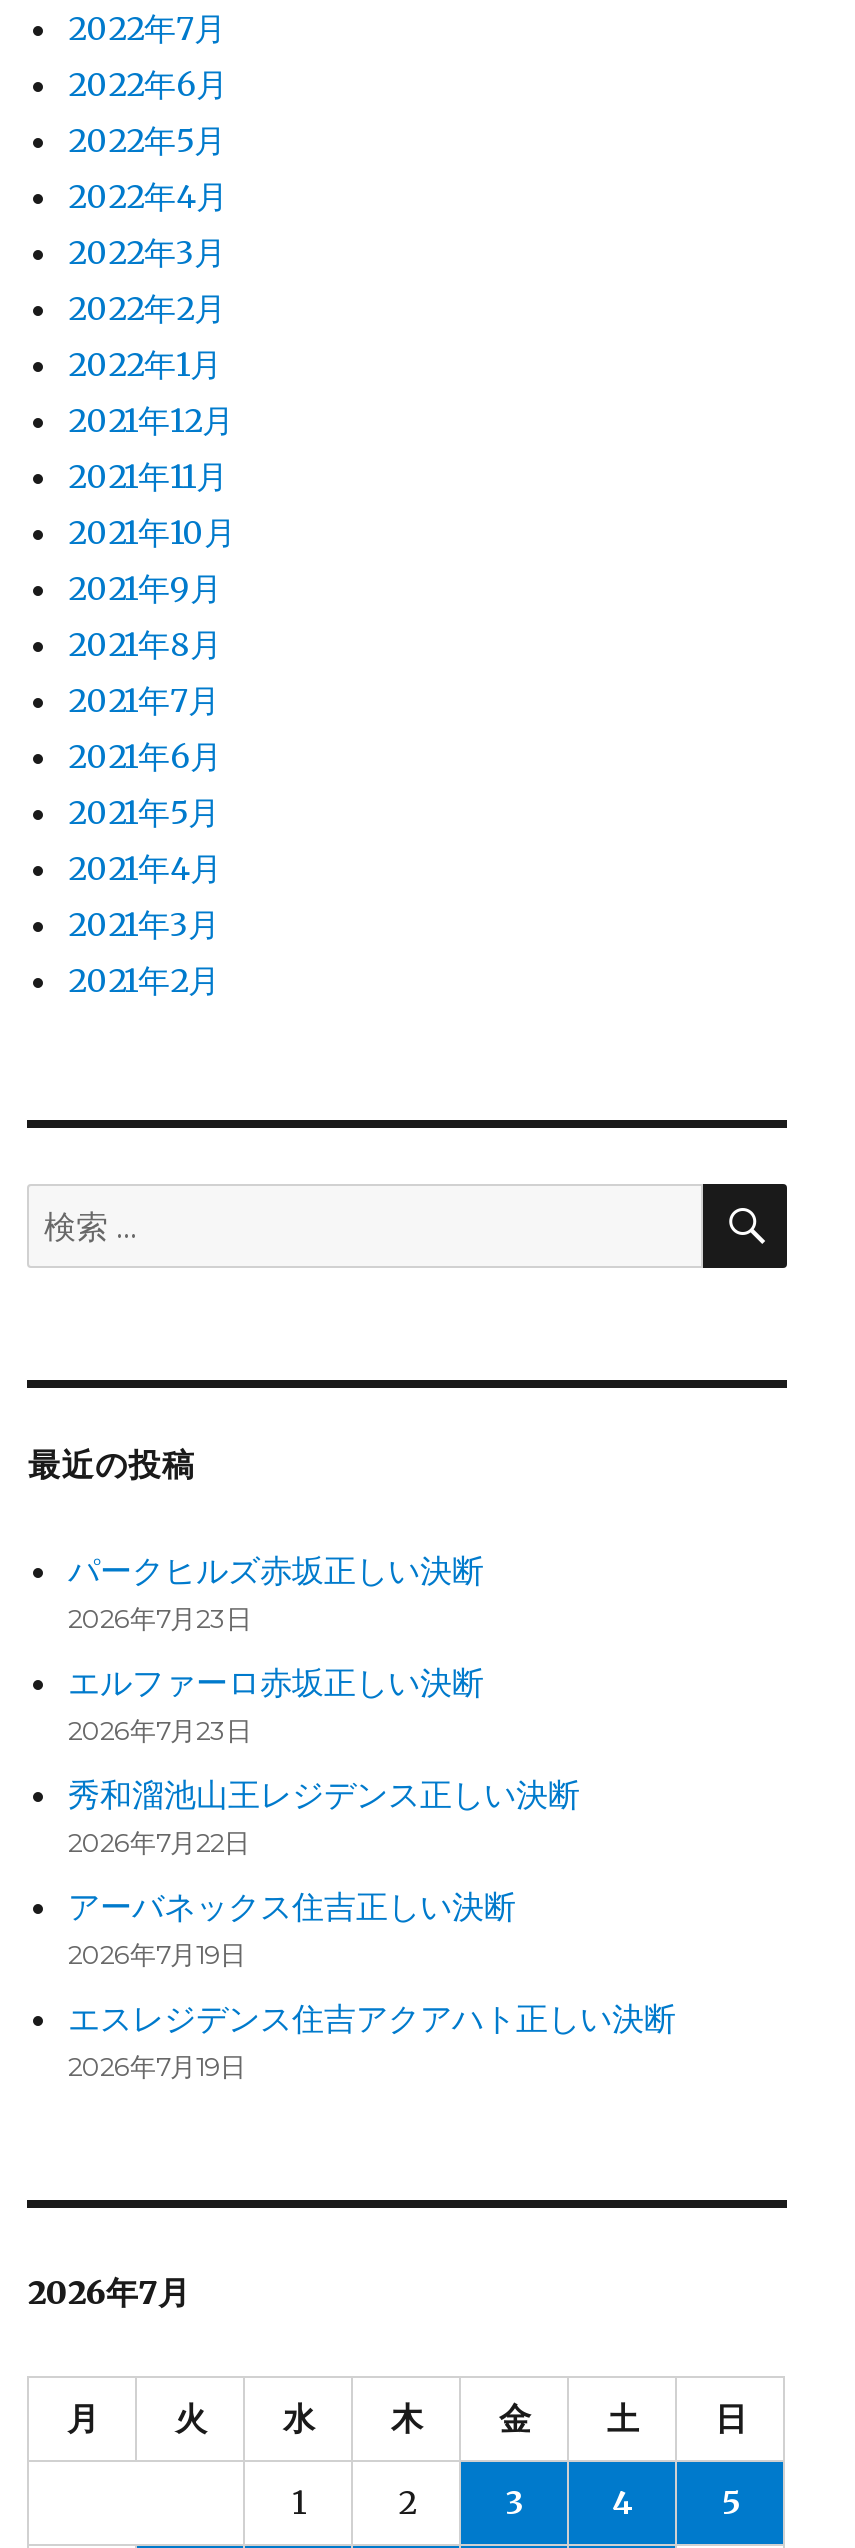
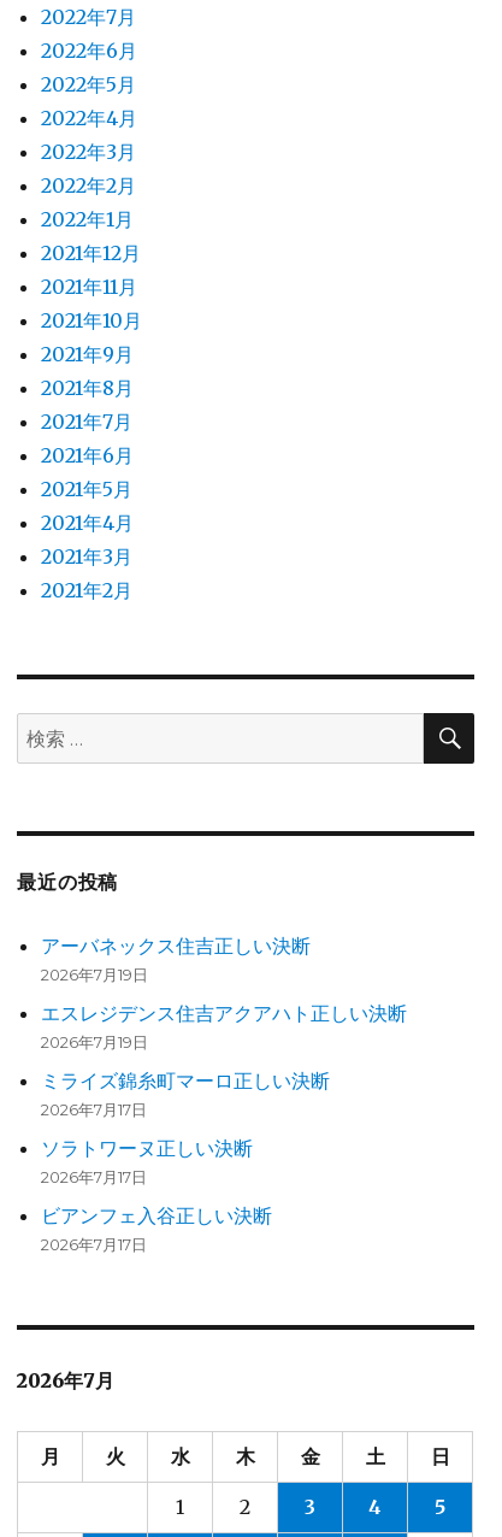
- パークヒルズ赤坂正しい決断
- 2026年7月23日
- エルファーロ赤坂正しい決断
- 2026年7月23日
- 秀和溜池山王レジデンス正しい決断
- 2026年7月22日

moved up: アーバネックス住吉正しい決断 | 2026年7月19日 | エスレジデンス住吉アクアハト正しい決断 | 2026年7月19日

+ ミライズ錦糸町マーロ正しい決断
+ 2026年7月17日
+ ソラトワーヌ正しい決断
+ 2026年7月17日
+ ビアンフェ入谷正しい決断
+ 2026年7月17日
